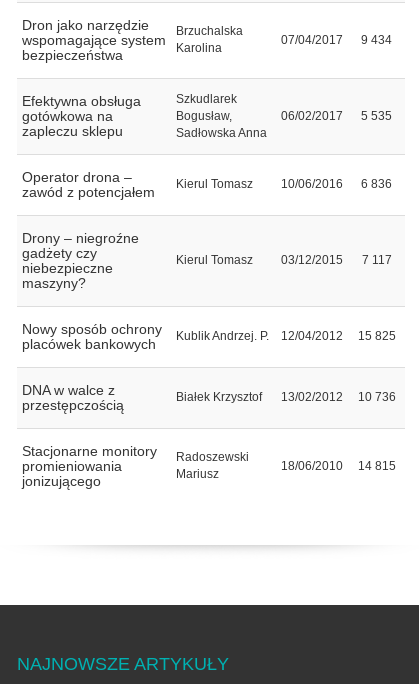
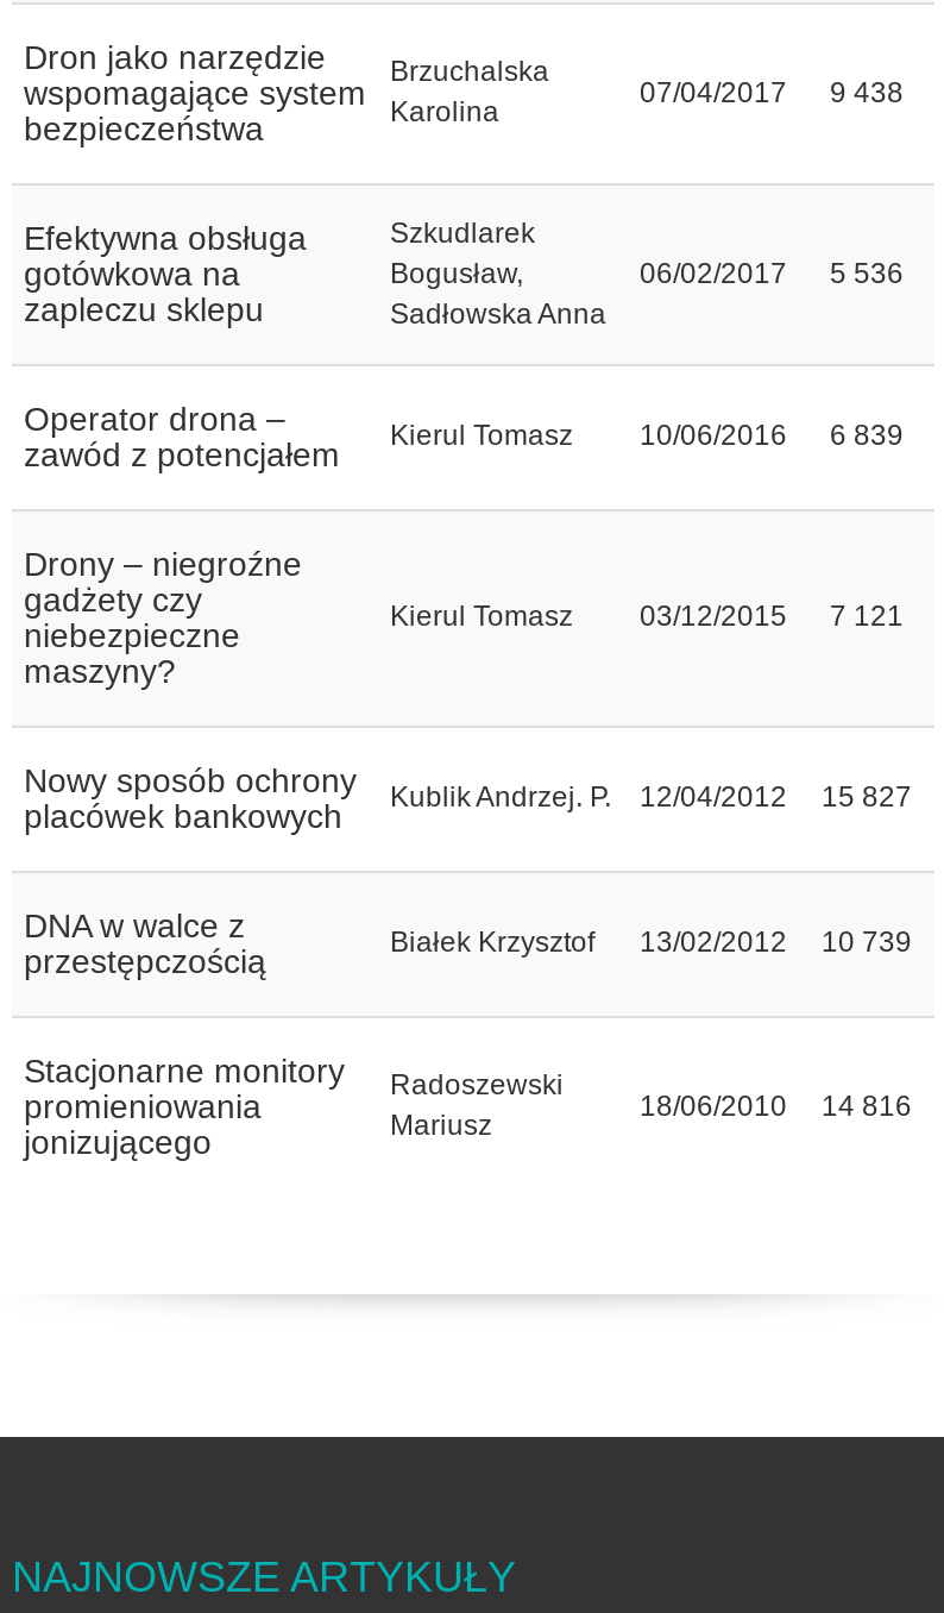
- 07/04/2017 9 434
+ 07/04/2017 9 438

- 06/02/2017 5 535
+ 06/02/2017 5 536

- zawód z potencjałem Kierul Tomasz 10/06/2016 6 836
+ zawód z potencjałem Kierul Tomasz 10/06/2016 6 839

- 03/12/2015 7 117
+ 03/12/2015 7 121

- Nowy sposób ochrony placówek bankowych Kublik Andrzej. P. 12/04/2012 15 825
+ Nowy sposób ochrony placówek bankowych Kublik Andrzej. P. 12/04/2012 15 827

- Białek Krzysztof 13/02/2012 10 736
+ Białek Krzysztof 13/02/2012 10 739

- 18/06/2010 14 815
+ 18/06/2010 14 816
